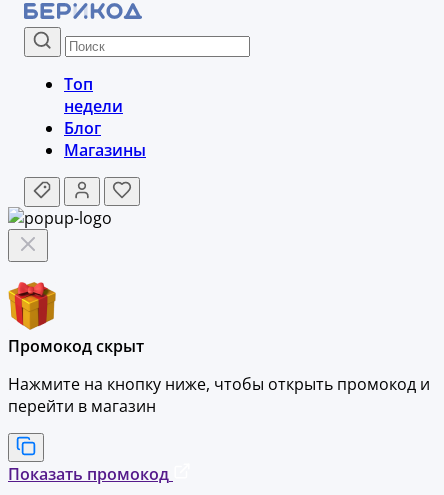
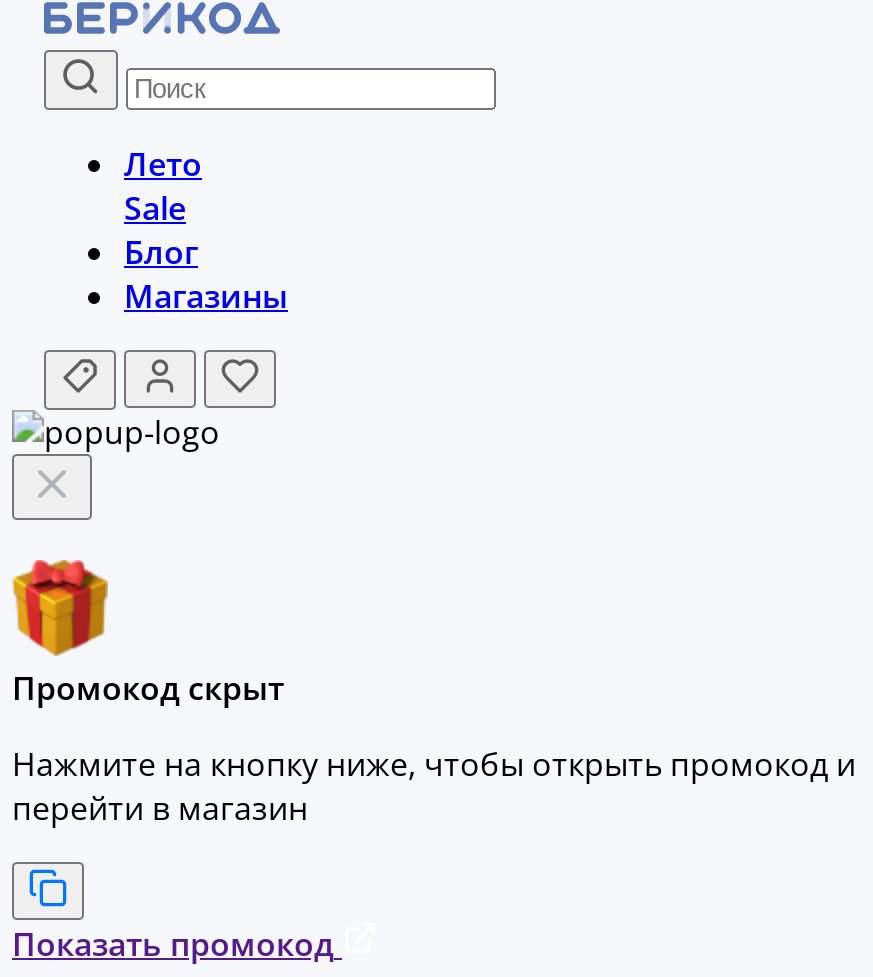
- Топ
- недели
+ Лето
+ Sale
